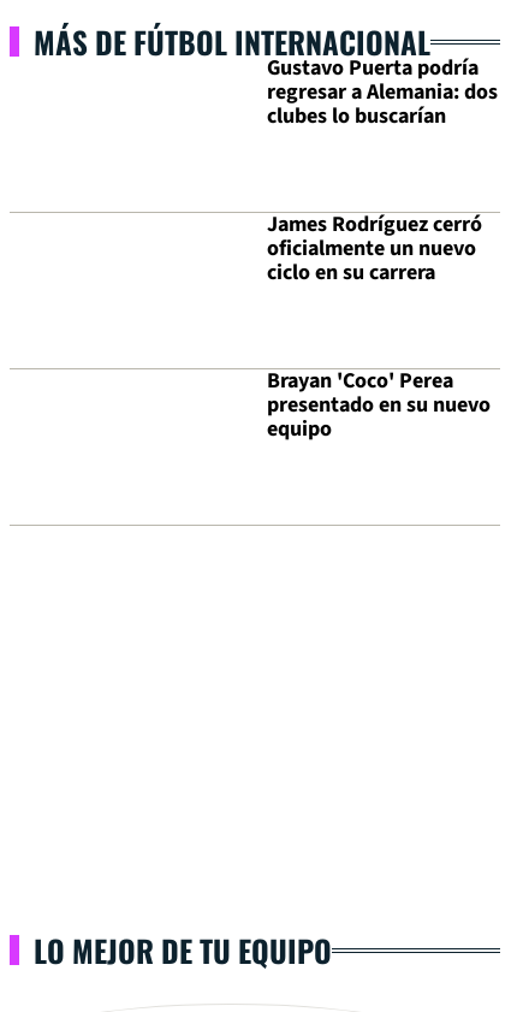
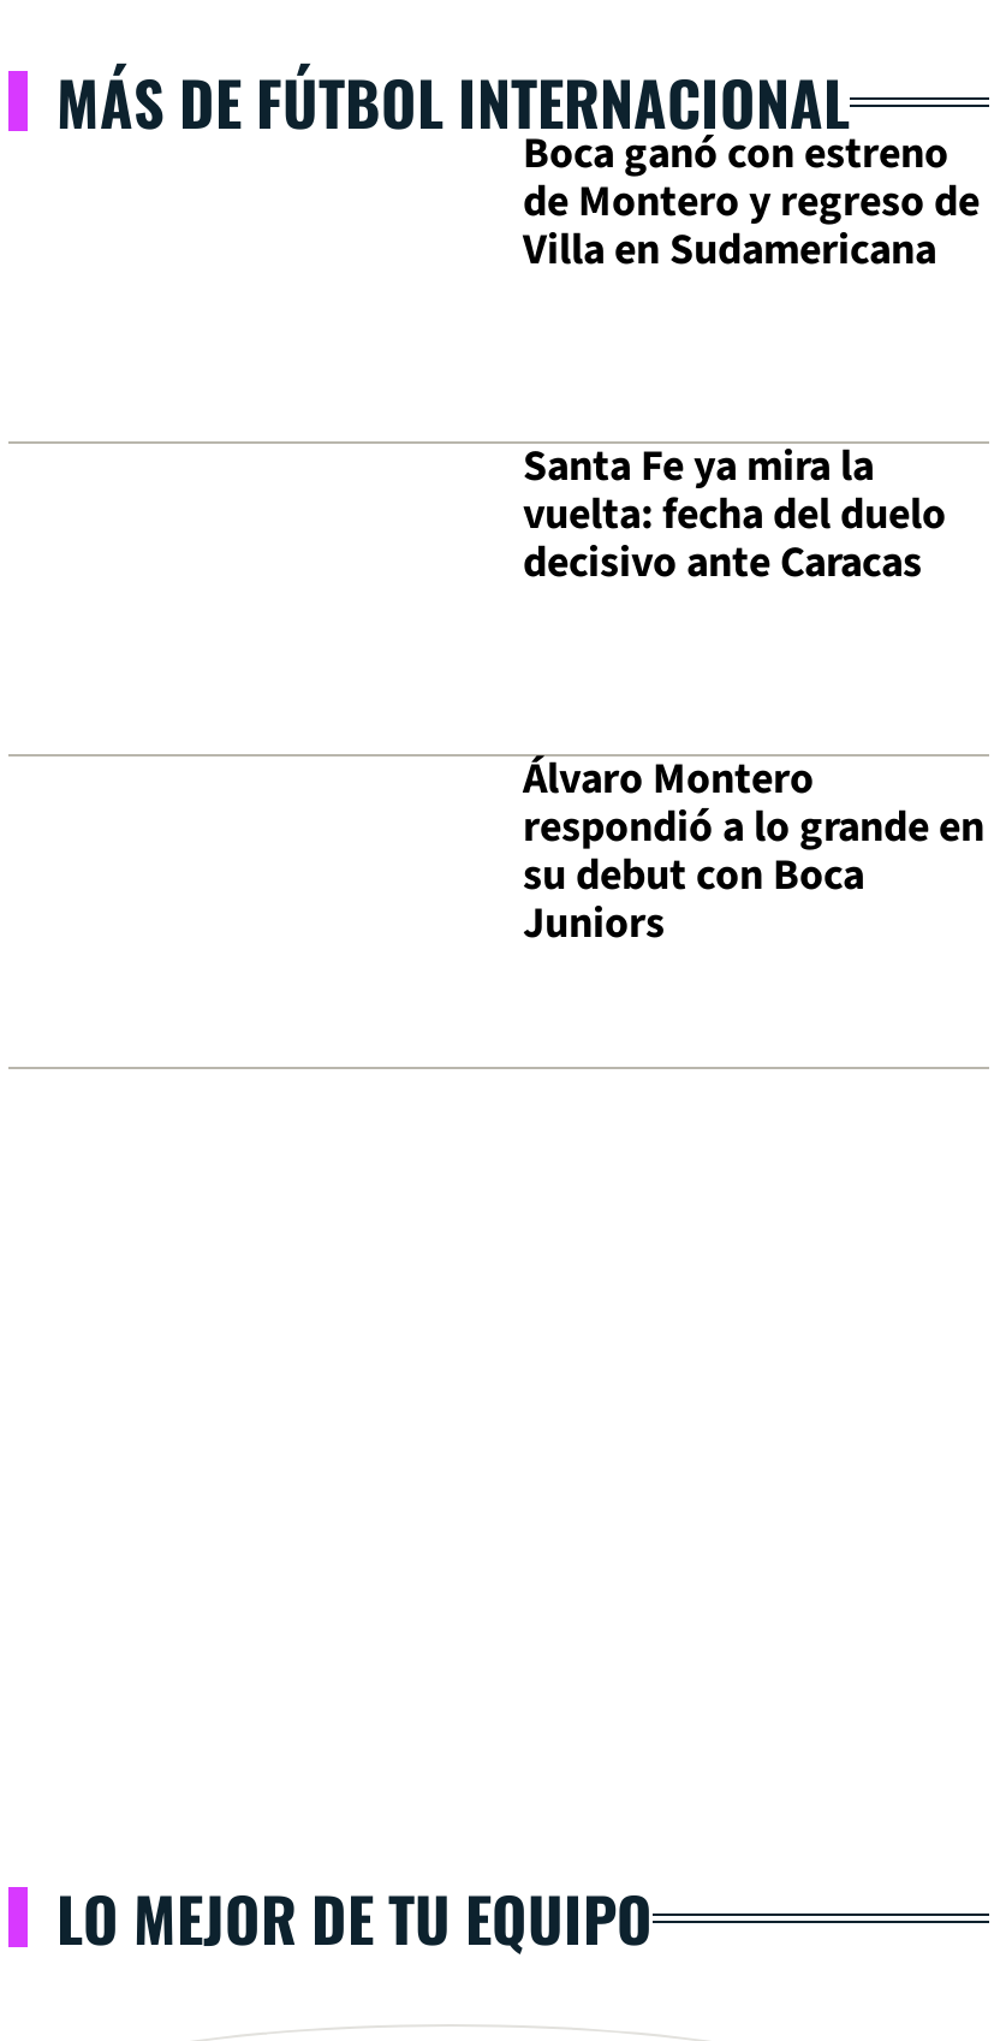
- Gustavo Puerta podría
- regresar a Alemania: dos
- clubes lo buscarían
+ Boca ganó con estreno
+ de Montero y regreso de
+ Villa en Sudamericana

- James Rodríguez cerró
- oficialmente un nuevo
- ciclo en su carrera
+ Santa Fe ya mira la
+ vuelta: fecha del duelo
+ decisivo ante Caracas

- Brayan 'Coco' Perea
- presentado en su nuevo
- equipo
+ Álvaro Montero
+ respondió a lo grande en
+ su debut con Boca
+ Juniors
